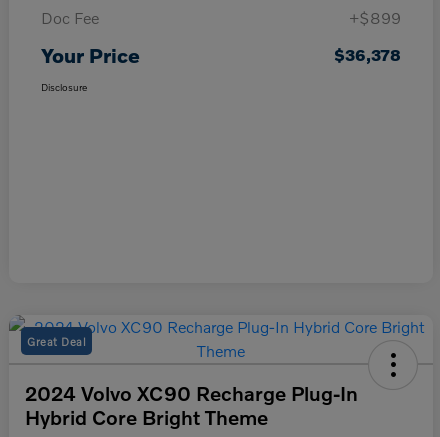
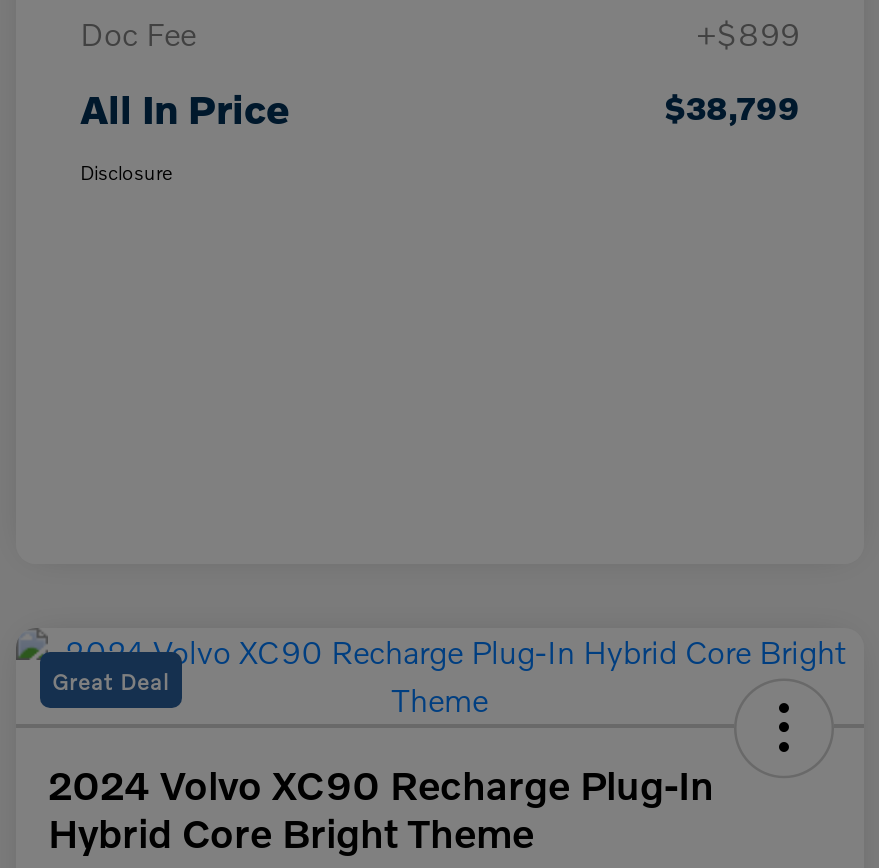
- Your Price
- $36,378
+ All In Price
+ $38,799
